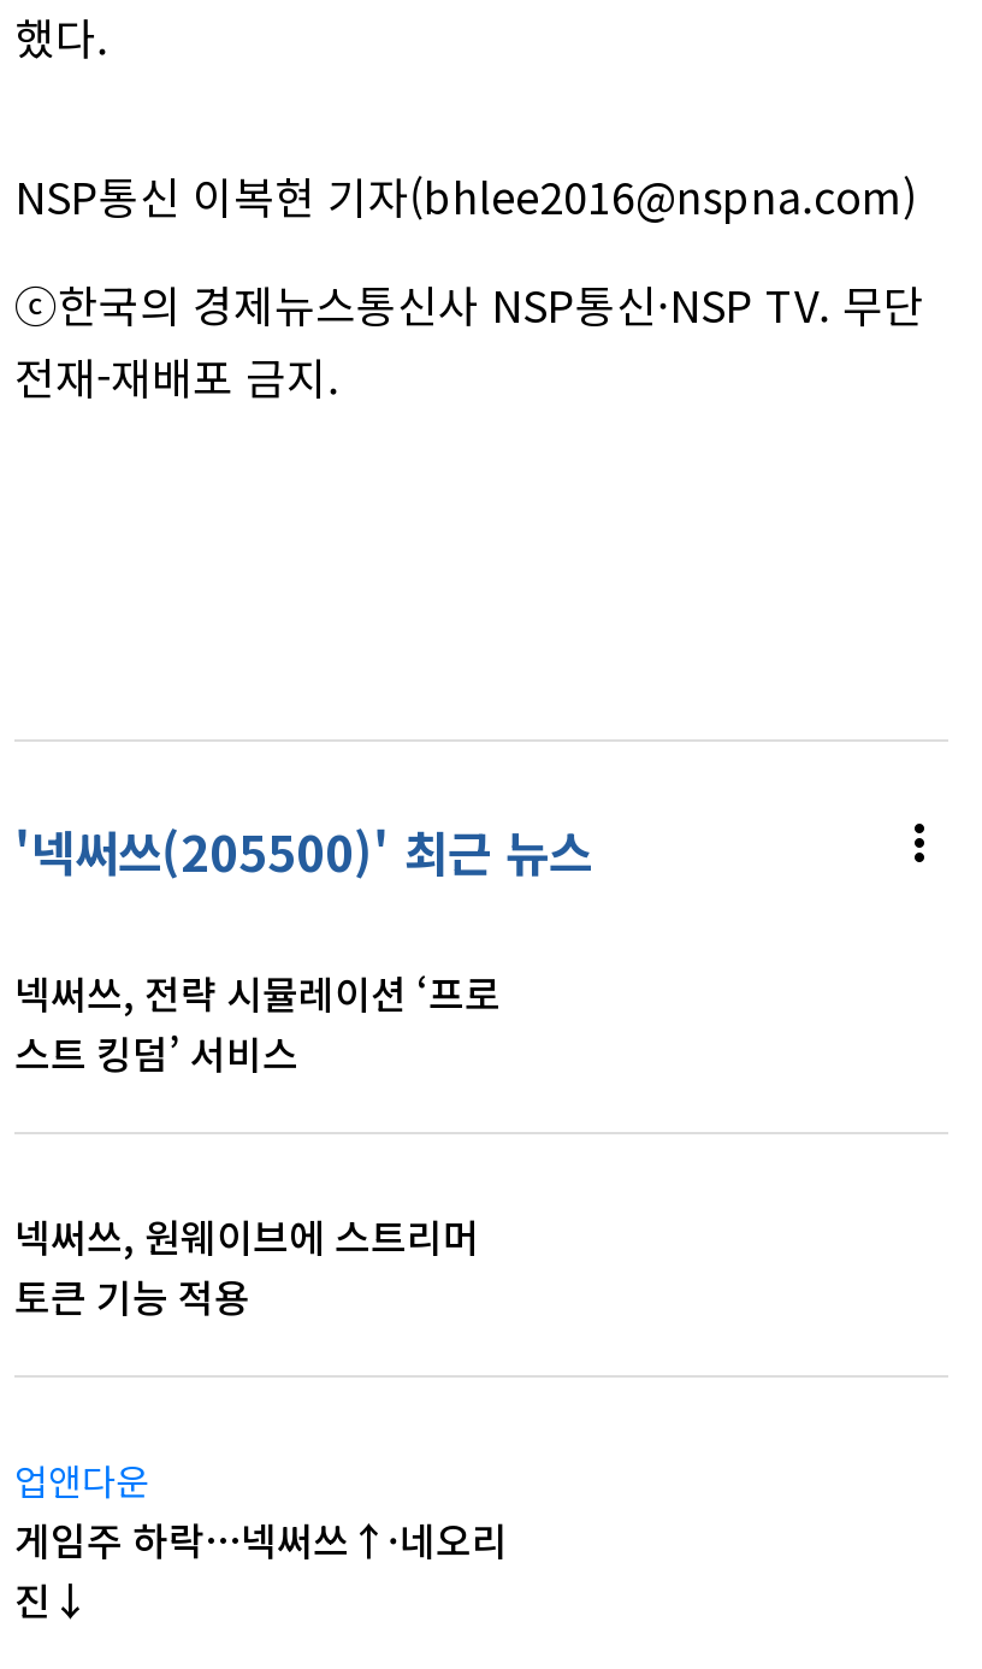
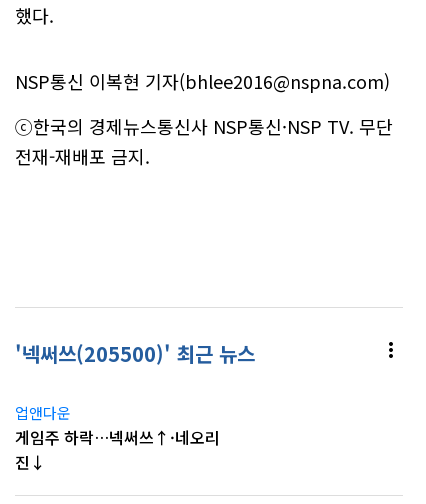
- 넥써쓰, 전략 시뮬레이션 ‘프로
- 스트 킹덤’ 서비스
- 넥써쓰, 원웨이브에 스트리머
- 토큰 기능 적용
